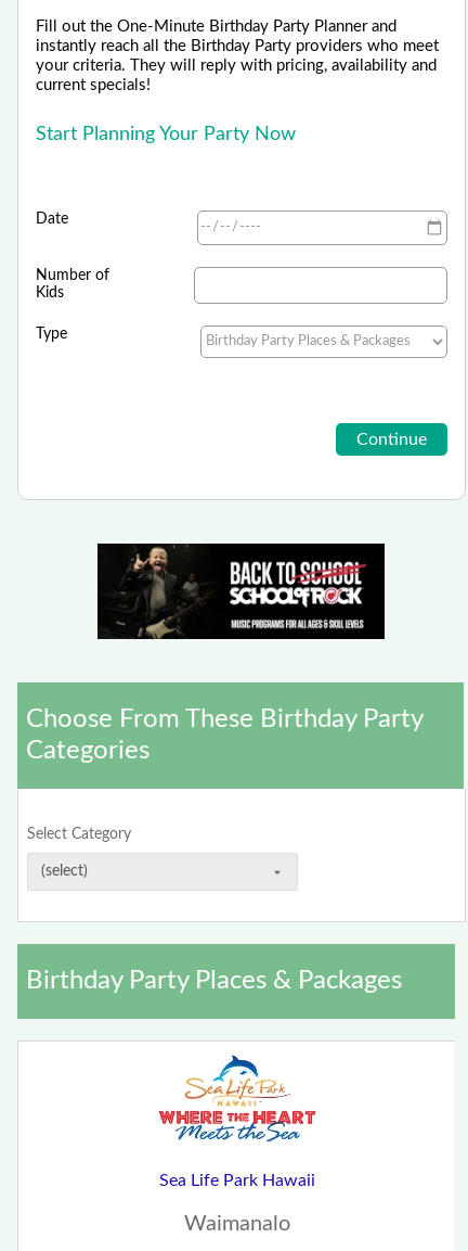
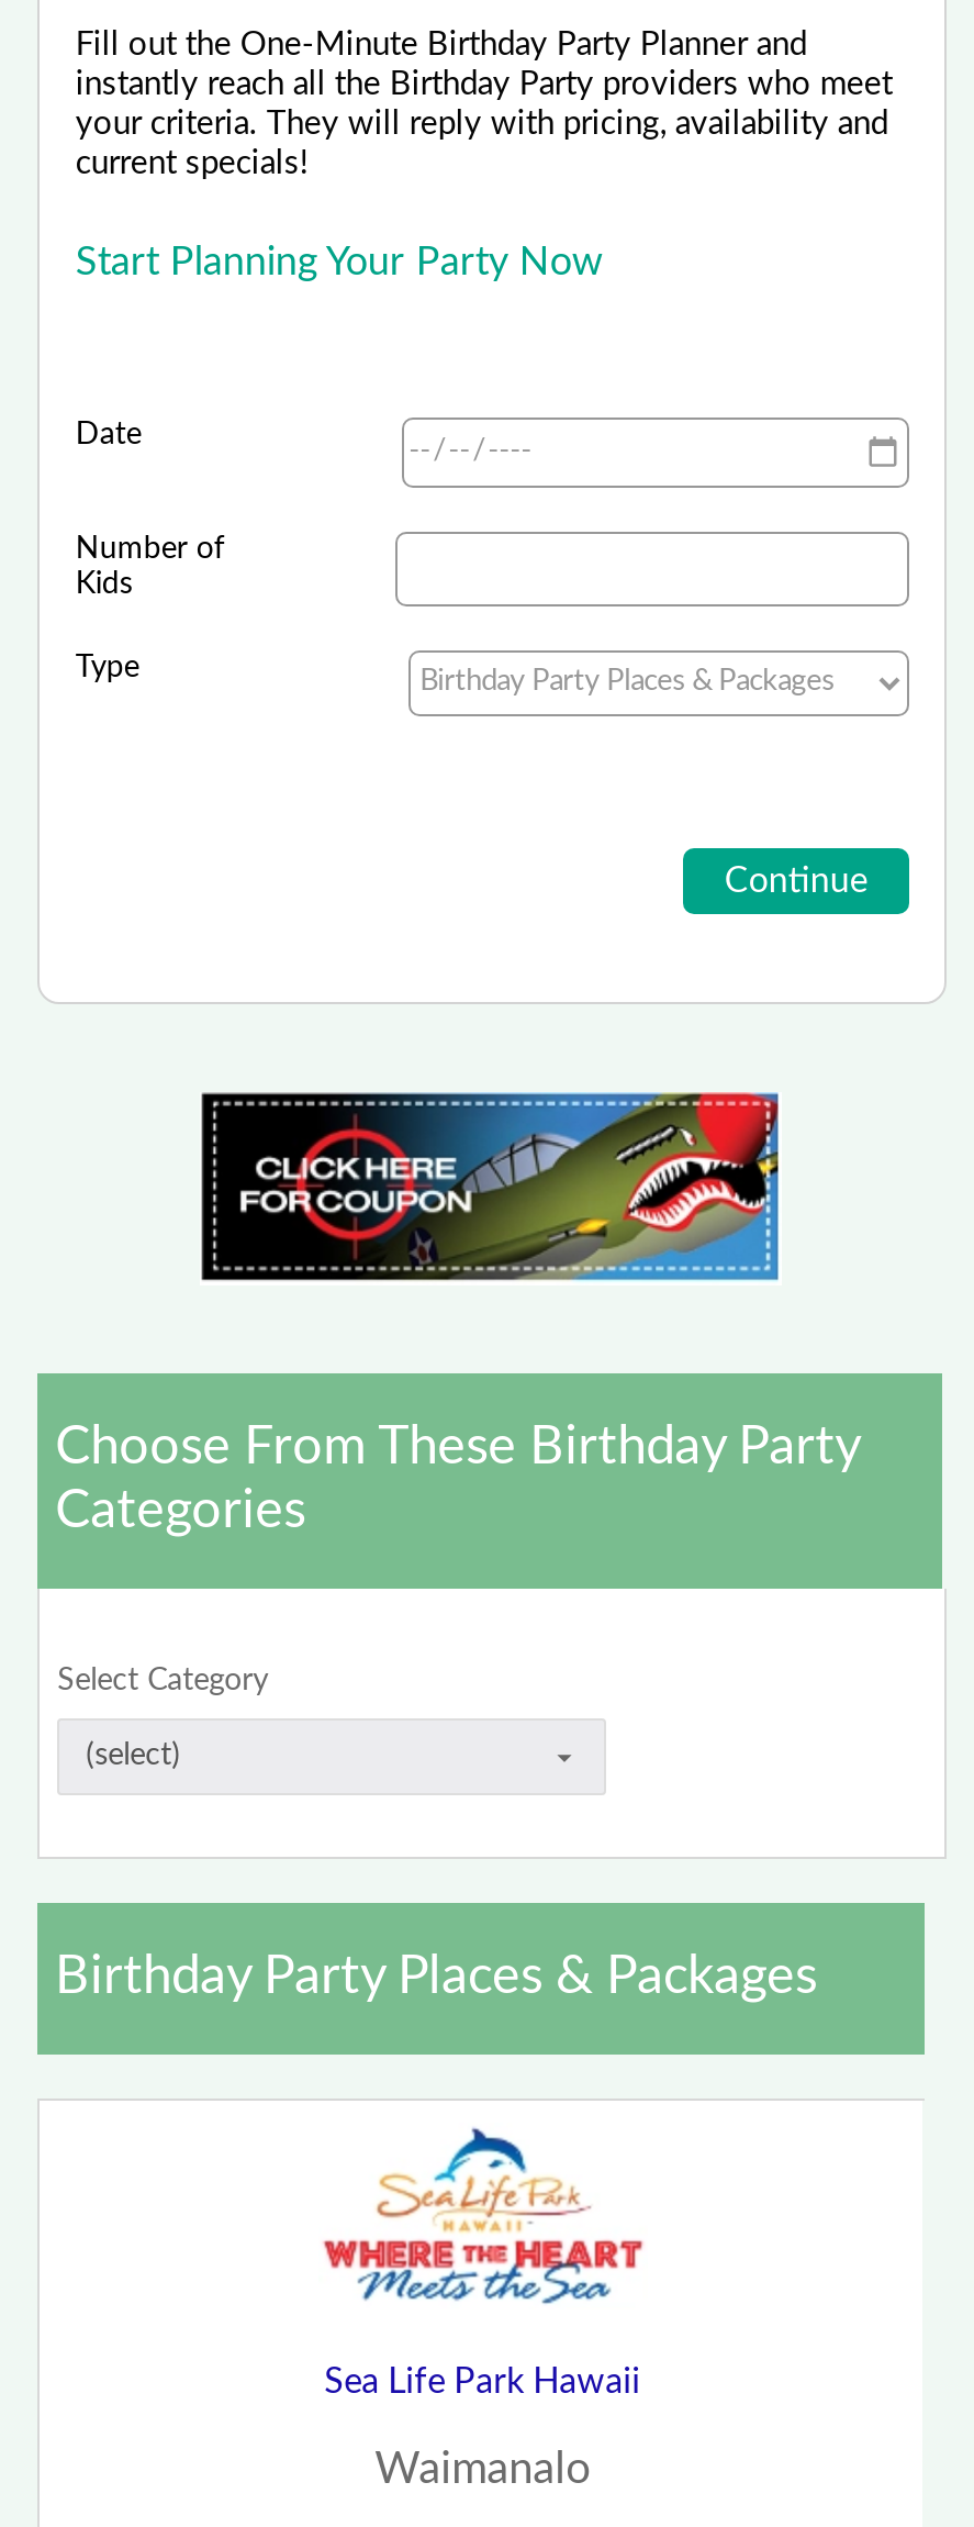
- [image]
+ [image]
